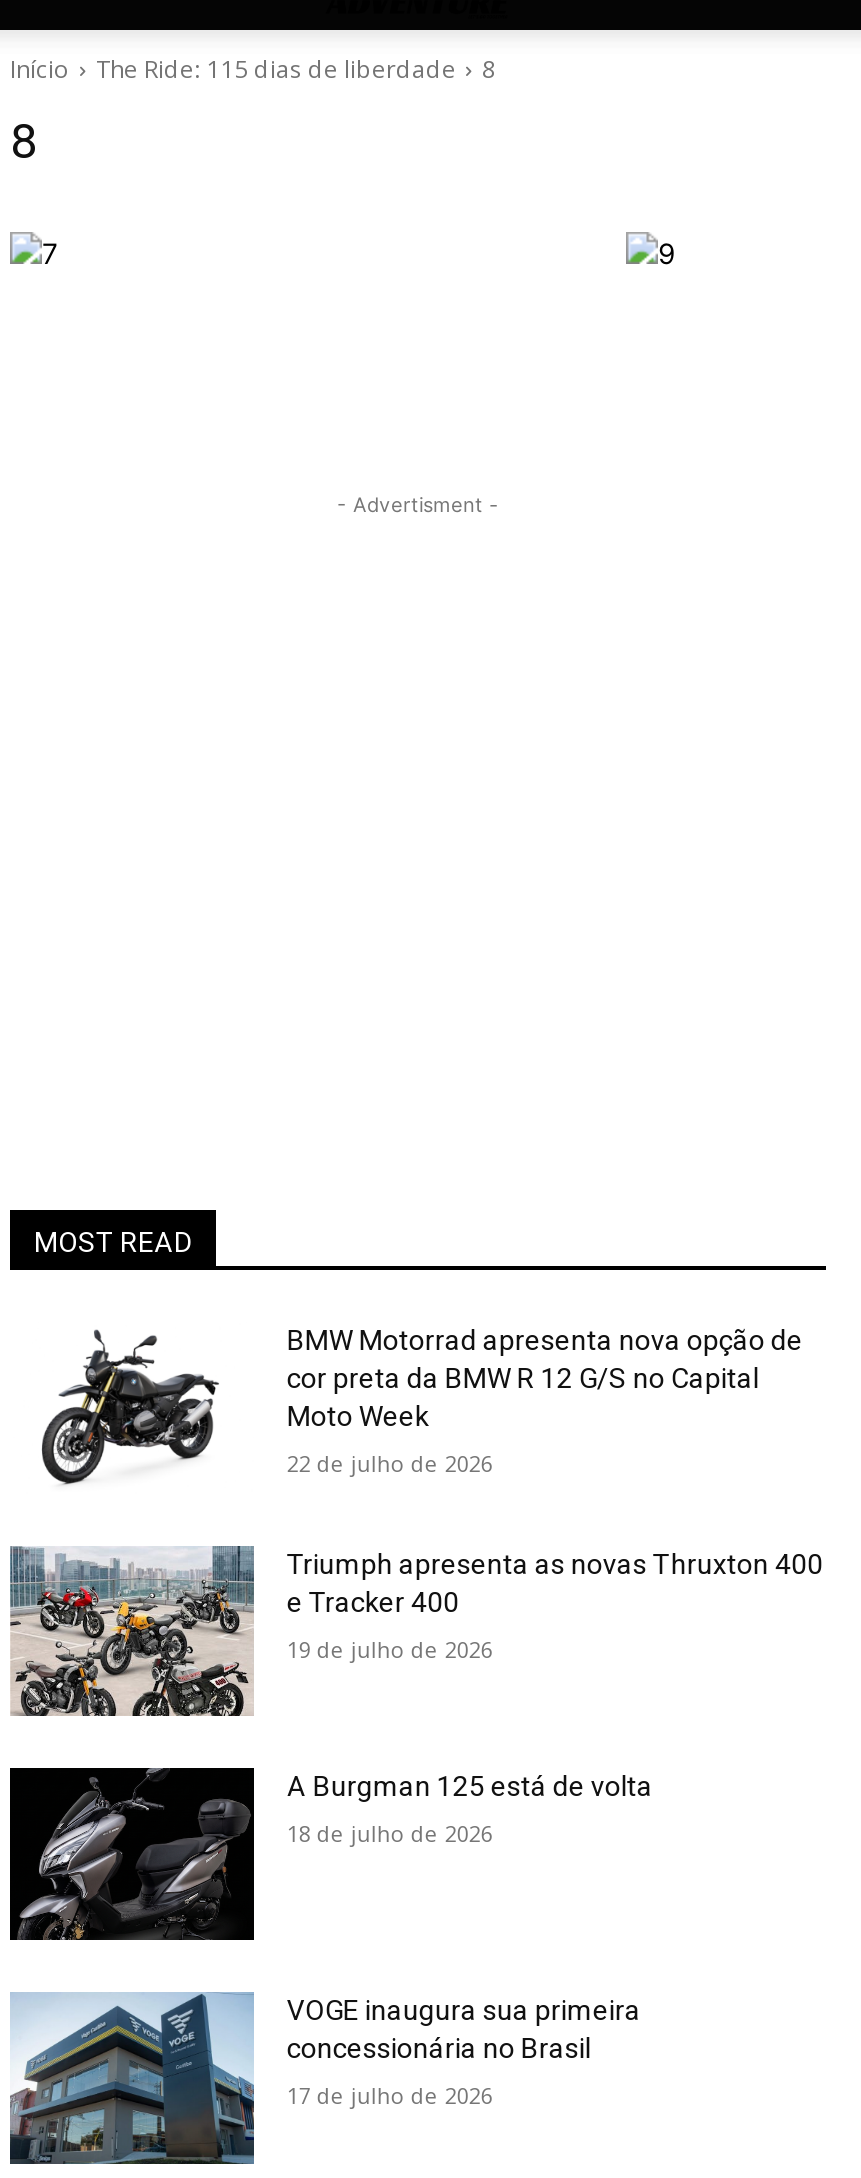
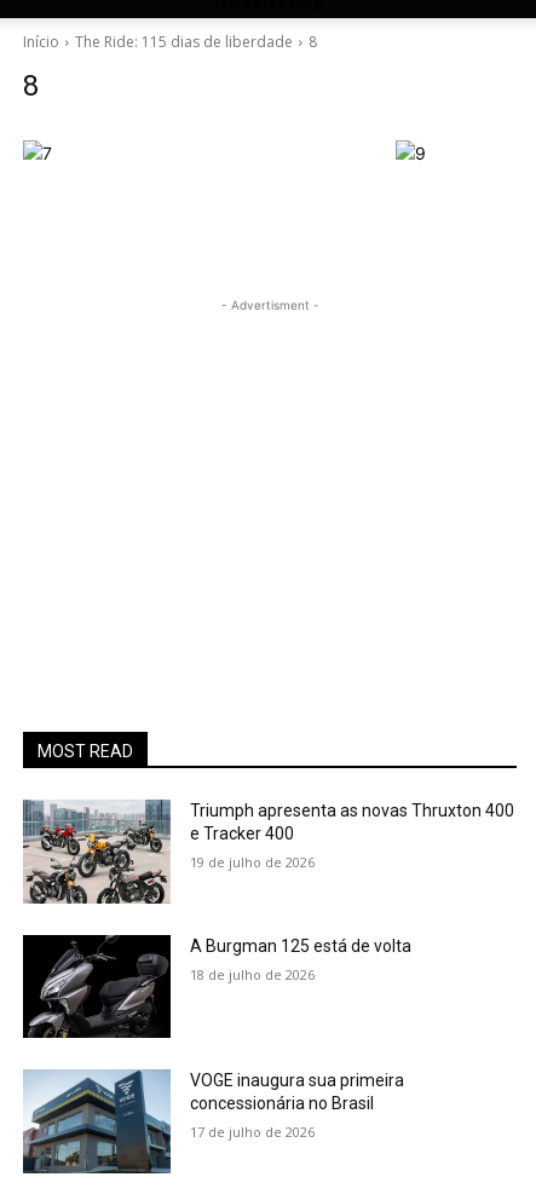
- [image]
- BMW Motorrad apresenta nova opção de
- cor preta da BMW R 12 G/S no Capital
- Moto Week
- 22 de julho de 2026
